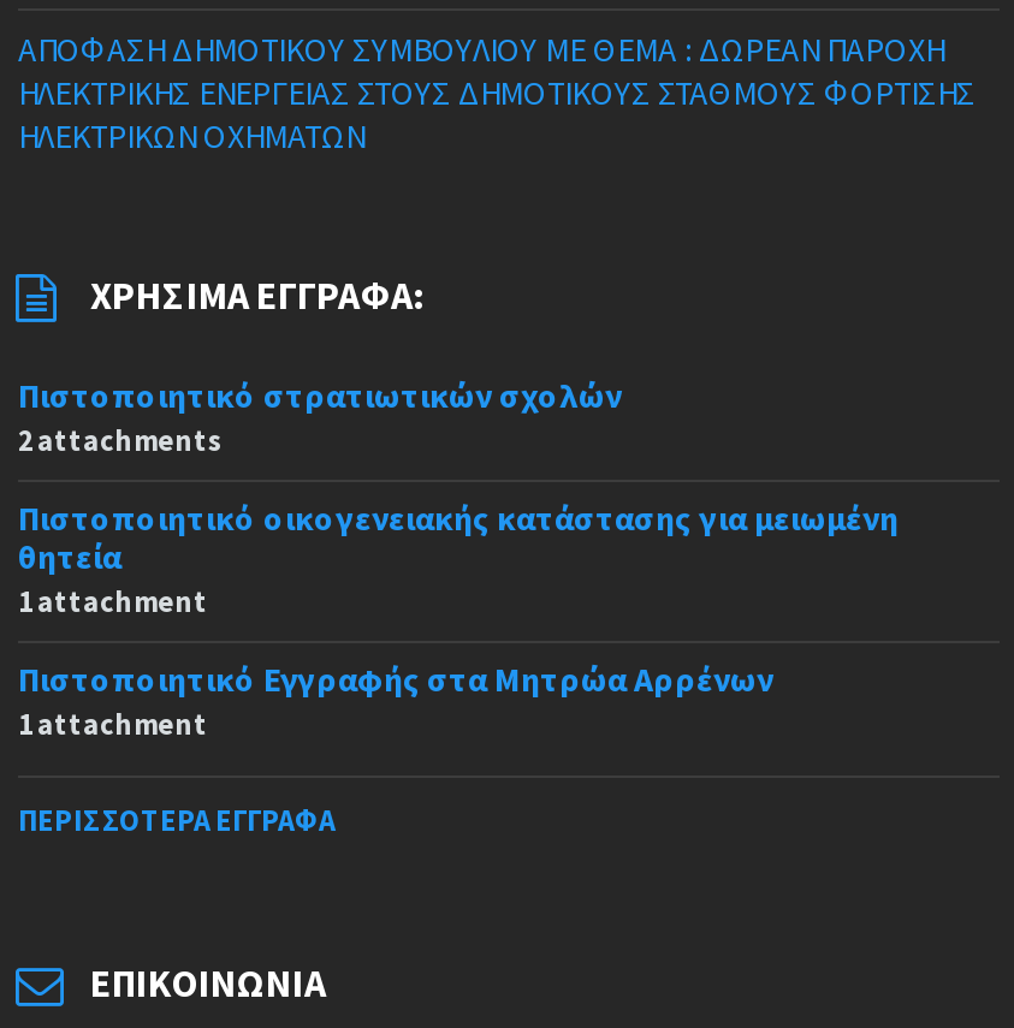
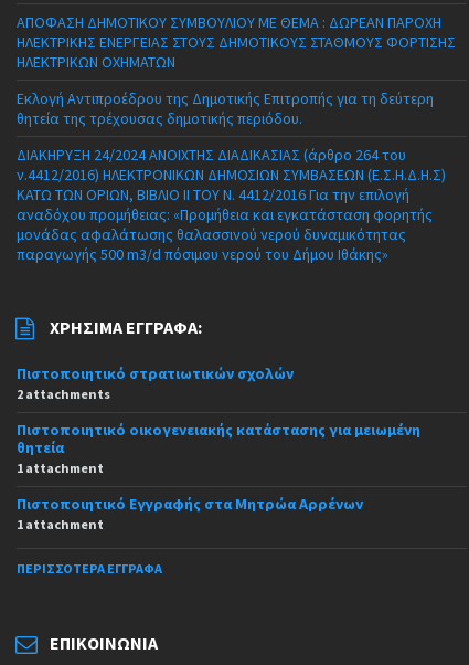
+ Εκλογή Αντιπροέδρου της Δημοτικής Επιτροπής για τη δεύτερη
+ θητεία της τρέχουσας δημοτικής περιόδου.
+ ΔΙΑΚΗΡΥΞΗ 24/2024 ΑΝΟΙΧΤΗΣ ΔΙΑΔΙΚΑΣΙΑΣ (άρθρο 264 του
+ ν.4412/2016) ΗΛΕΚΤΡΟΝΙΚΩΝ ΔΗΜΟΣΙΩΝ ΣΥΜΒΑΣΕΩΝ (Ε.Σ.Η.Δ.Η.Σ)
+ ΚΑΤΩ ΤΩΝ ΟΡΙΩΝ, ΒΙΒΛΙΟ ΙΙ ΤΟΥ Ν. 4412/2016 Για την επιλογή
+ αναδόχου προμήθειας: «Προμήθεια και εγκατάσταση φορητής
+ μονάδας αφαλάτωσης θαλασσινού νερού δυναμικότητας
+ παραγωγής 500 m3/d πόσιμου νερού του Δήμου Ιθάκης»
